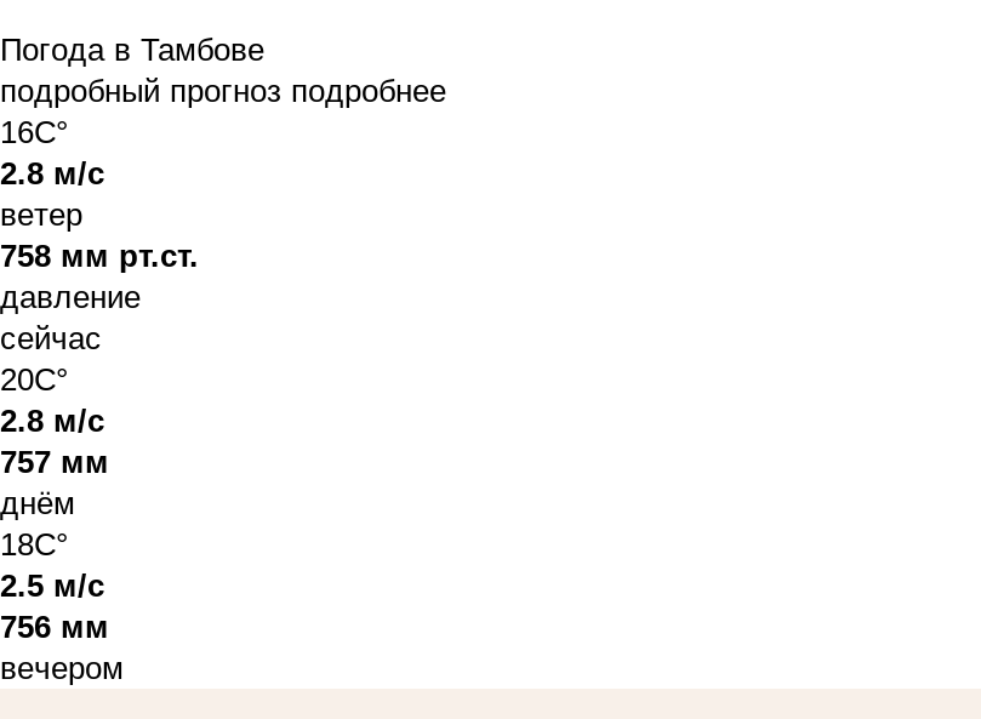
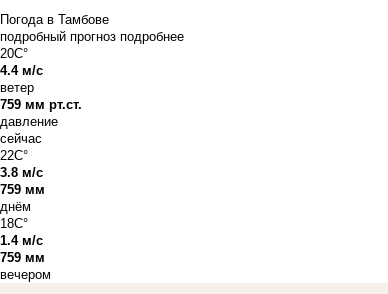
- 16C°
- 2.8 м/с
+ 20C°
+ 4.4 м/с

- 758 мм рт.ст.
+ 759 мм рт.ст.

- 20C°
- 2.8 м/с
- 757 мм
+ 22C°
+ 3.8 м/с
+ 759 мм

- 2.5 м/с
+ 1.4 м/с

- 756 мм
+ 759 мм
